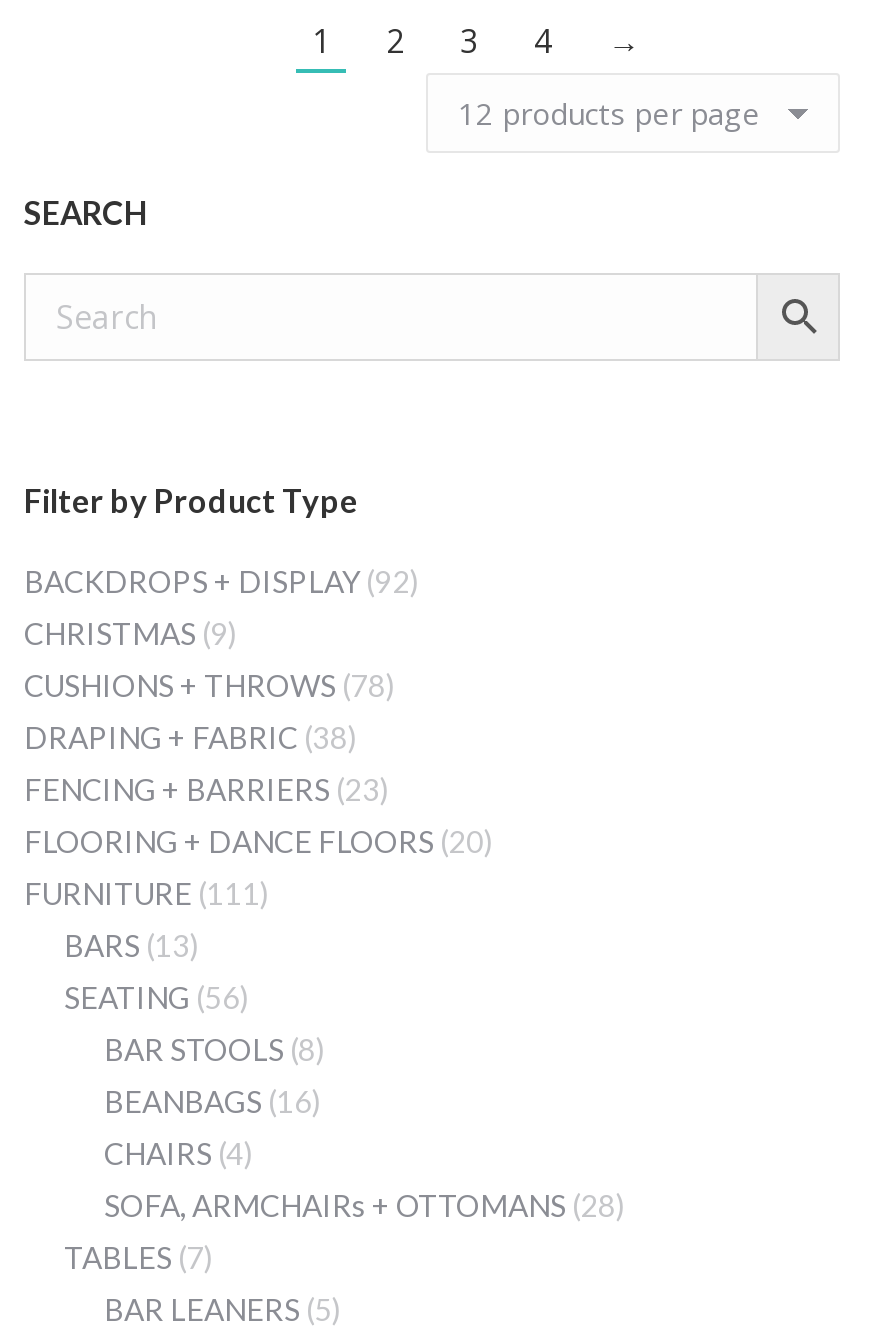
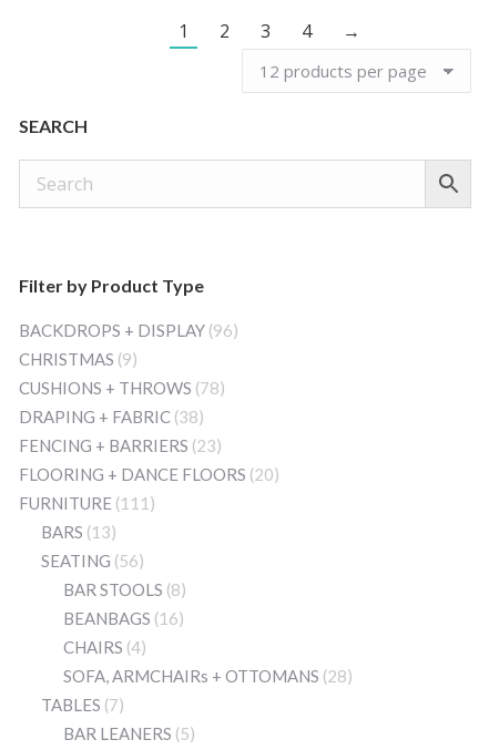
- BACKDROPS + DISPLAY (92)
+ BACKDROPS + DISPLAY (96)
